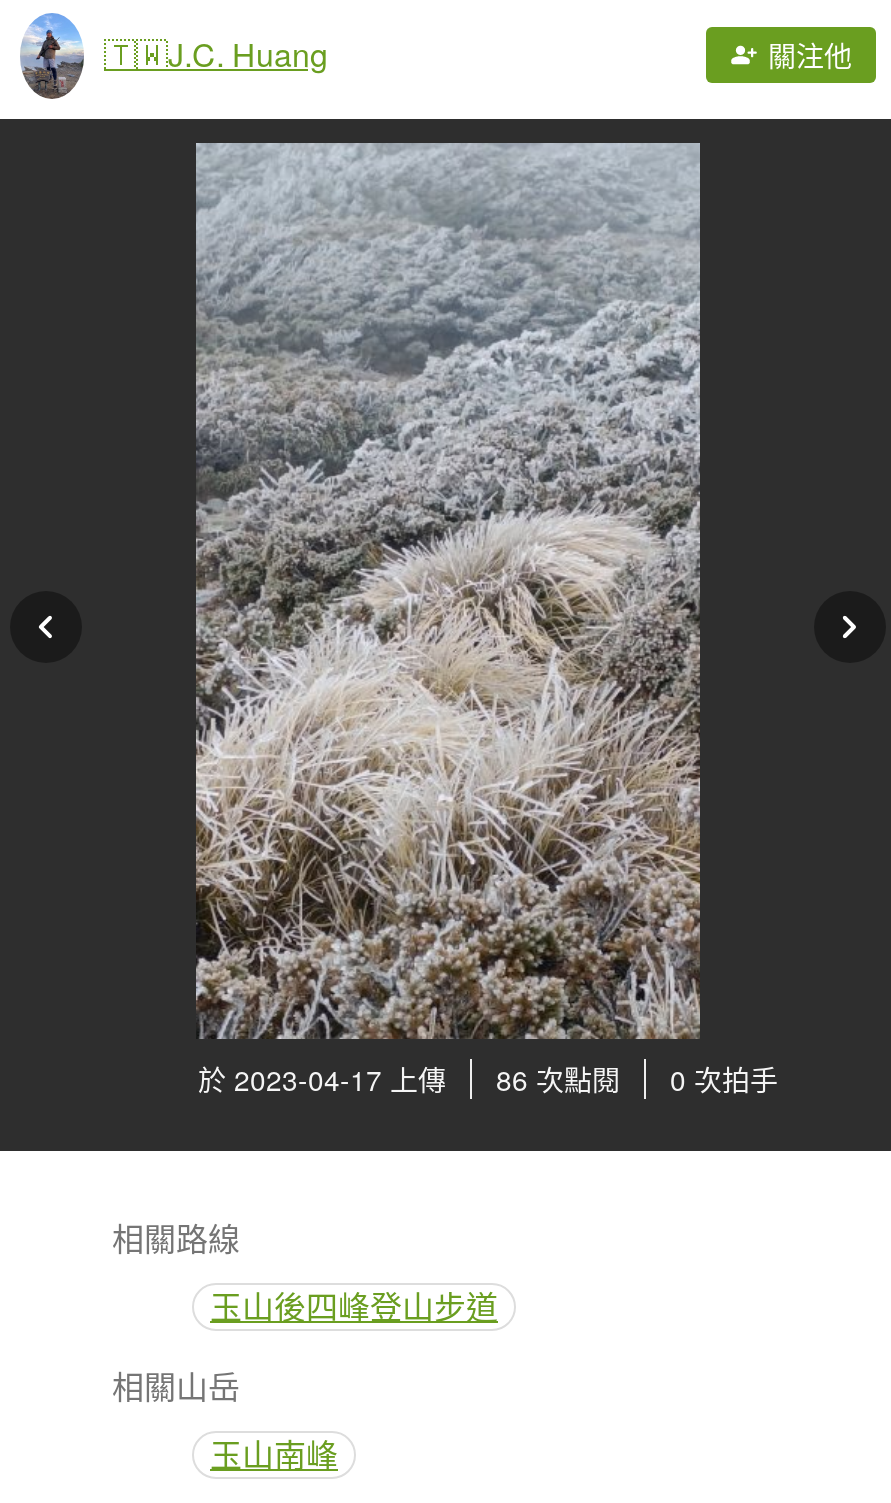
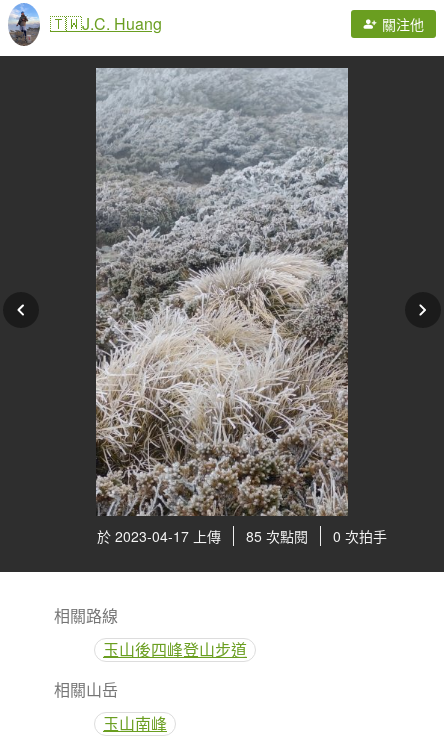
- 於 2023-04-17 上傳 86 次點閱 0 次拍手
+ 於 2023-04-17 上傳 85 次點閱 0 次拍手
